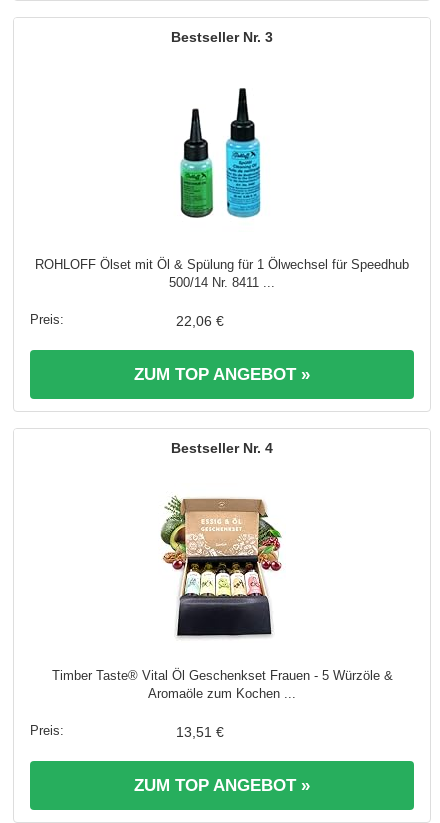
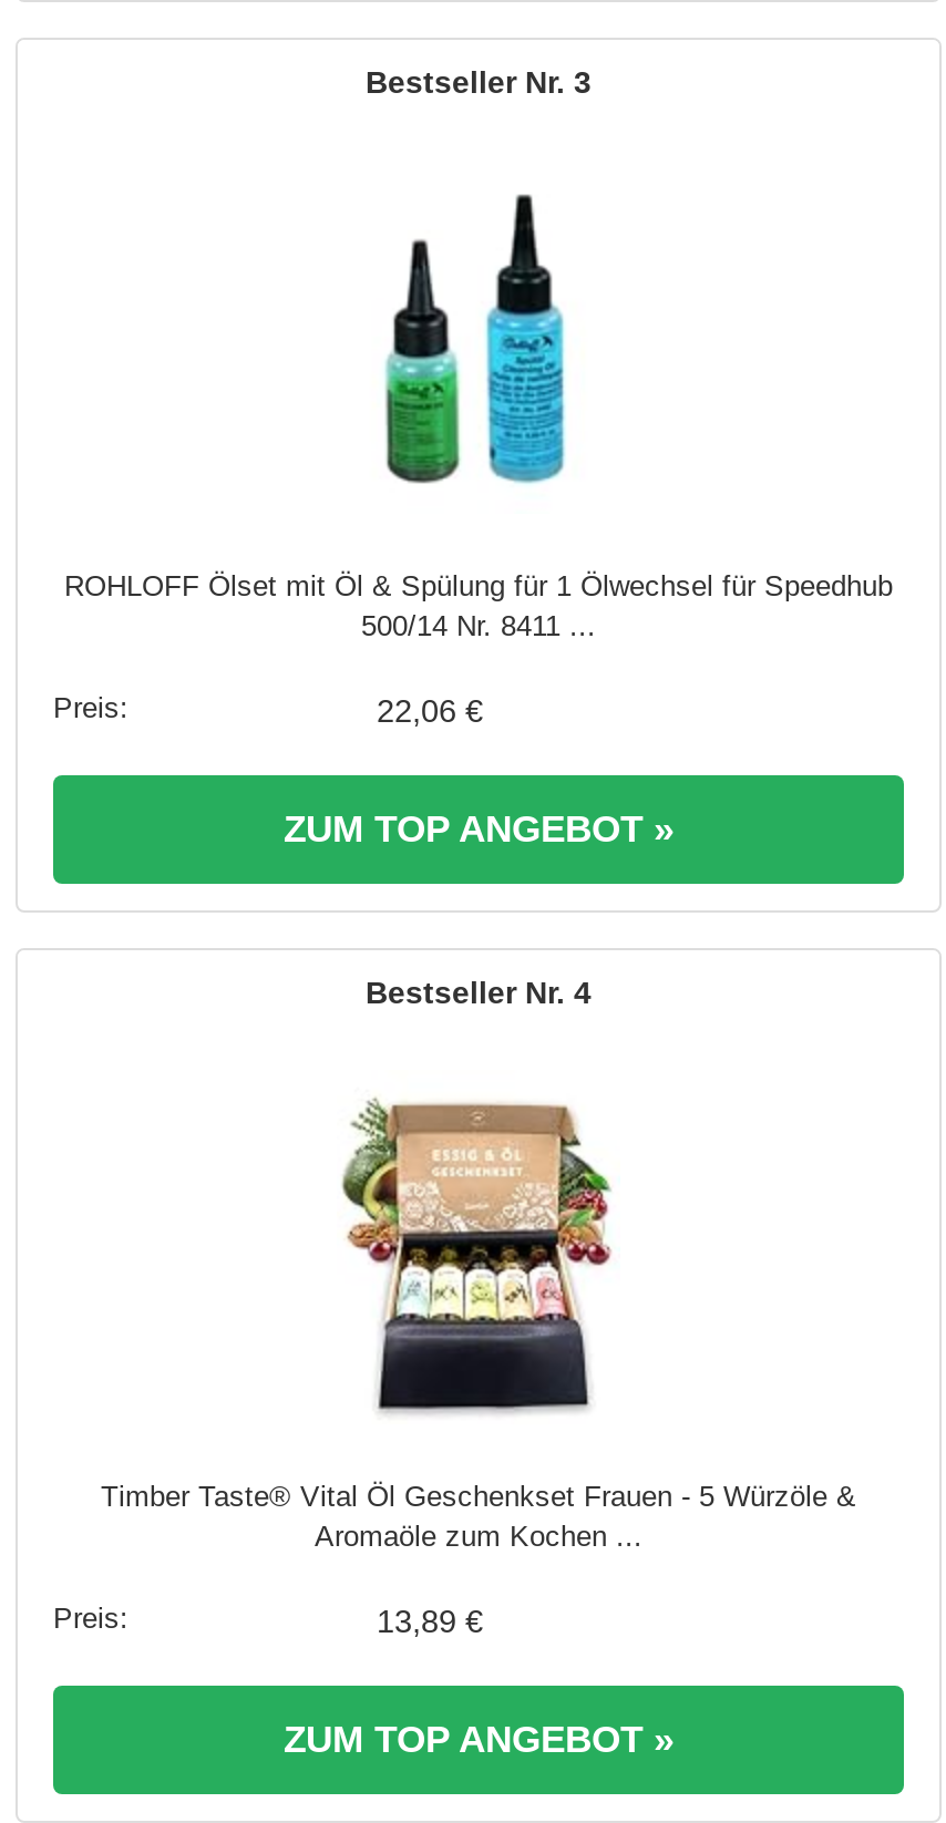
- 13,51 €
+ 13,89 €
